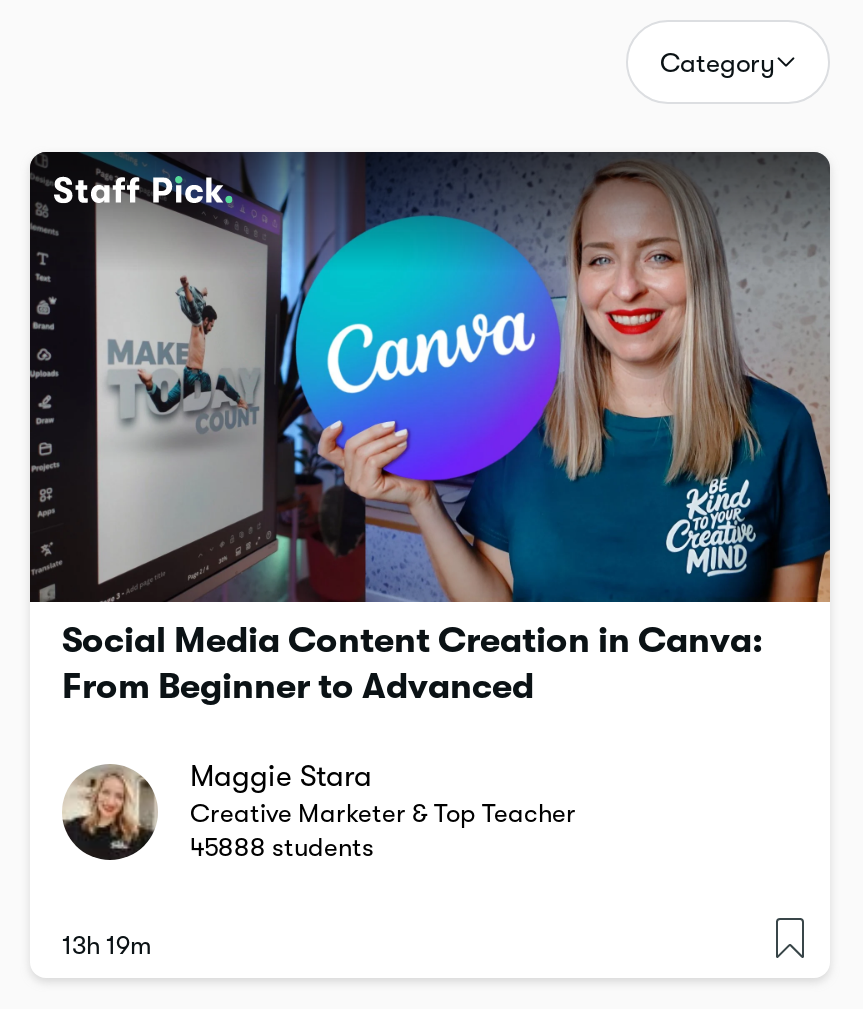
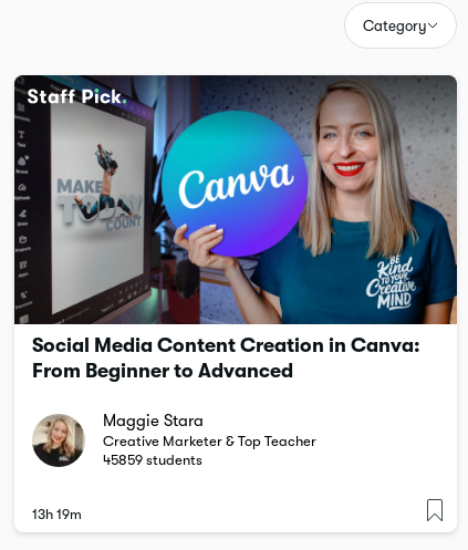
- 45888 students
+ 45859 students
